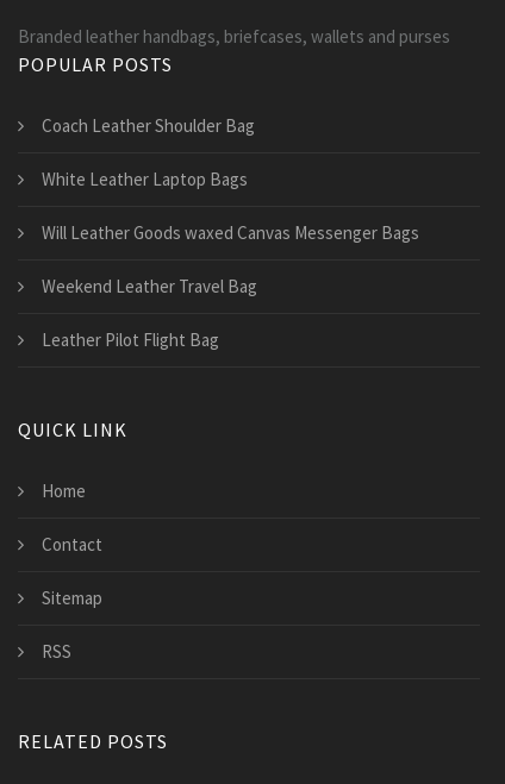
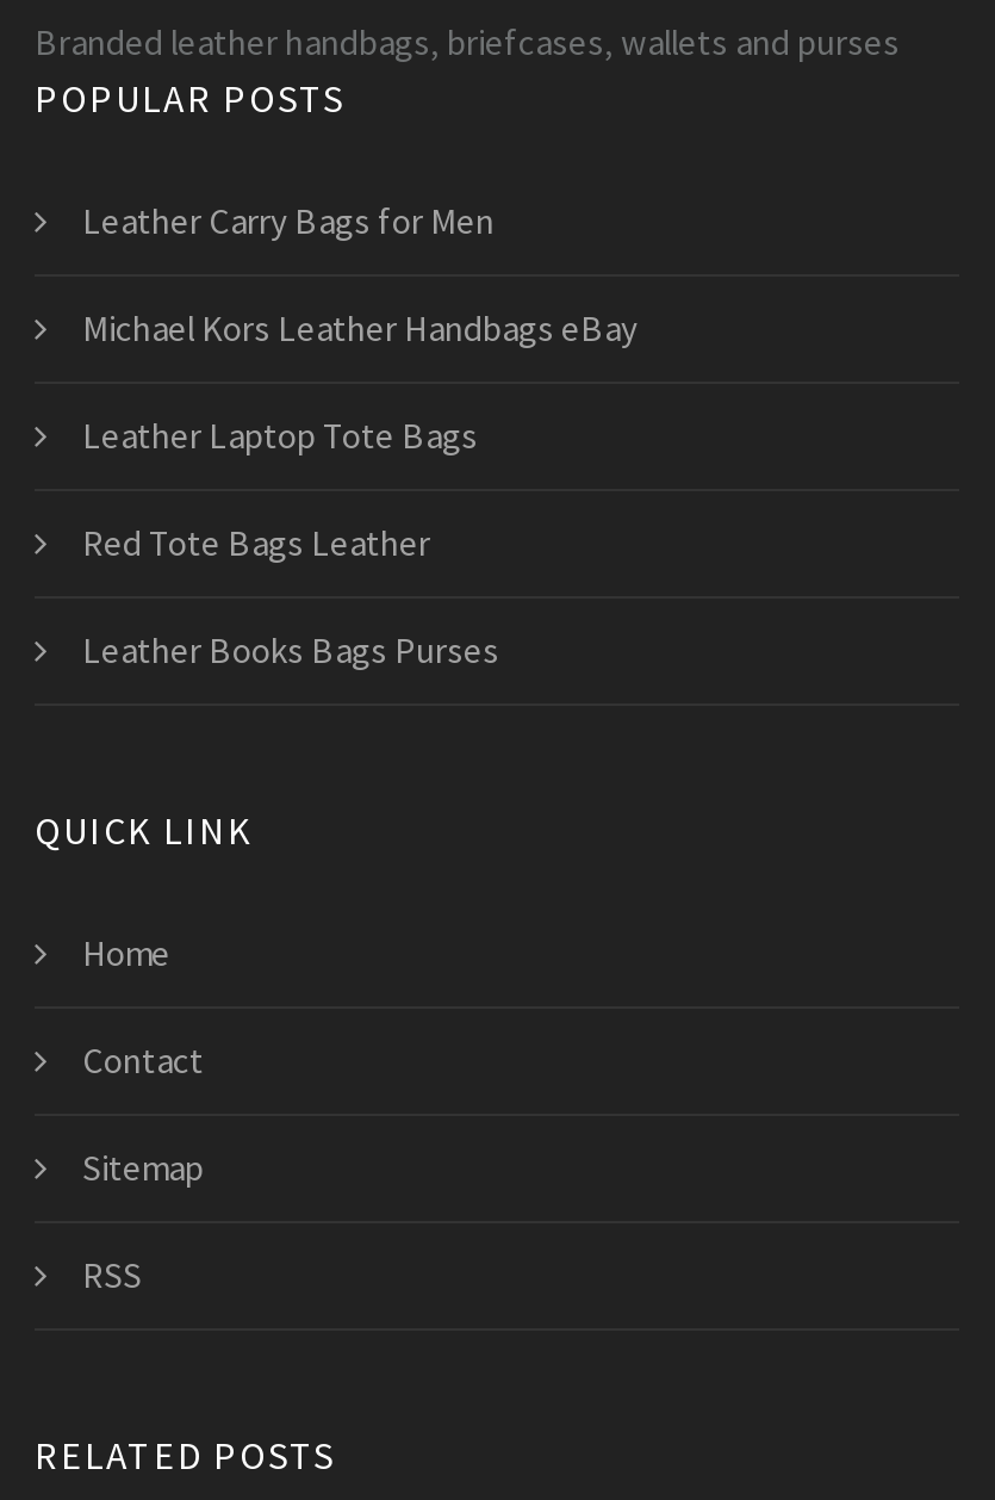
- Coach Leather Shoulder Bag
+ Leather Carry Bags for Men

- White Leather Laptop Bags
+ Michael Kors Leather Handbags eBay

- Will Leather Goods waxed Canvas Messenger Bags
+ Leather Laptop Tote Bags

- Weekend Leather Travel Bag
+ Red Tote Bags Leather

- Leather Pilot Flight Bag
+ Leather Books Bags Purses
